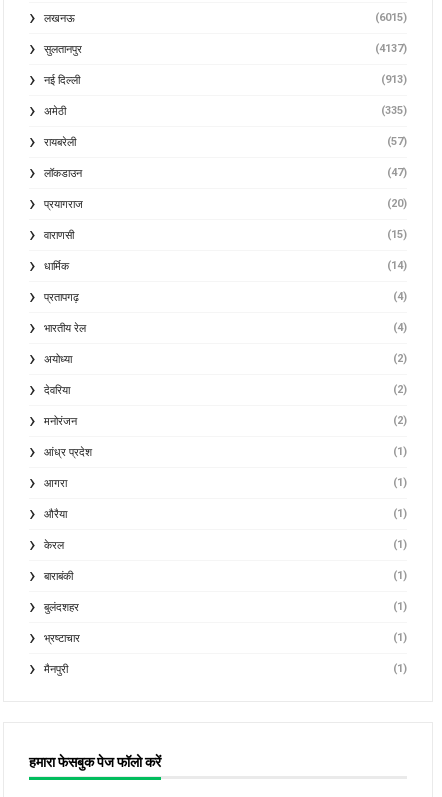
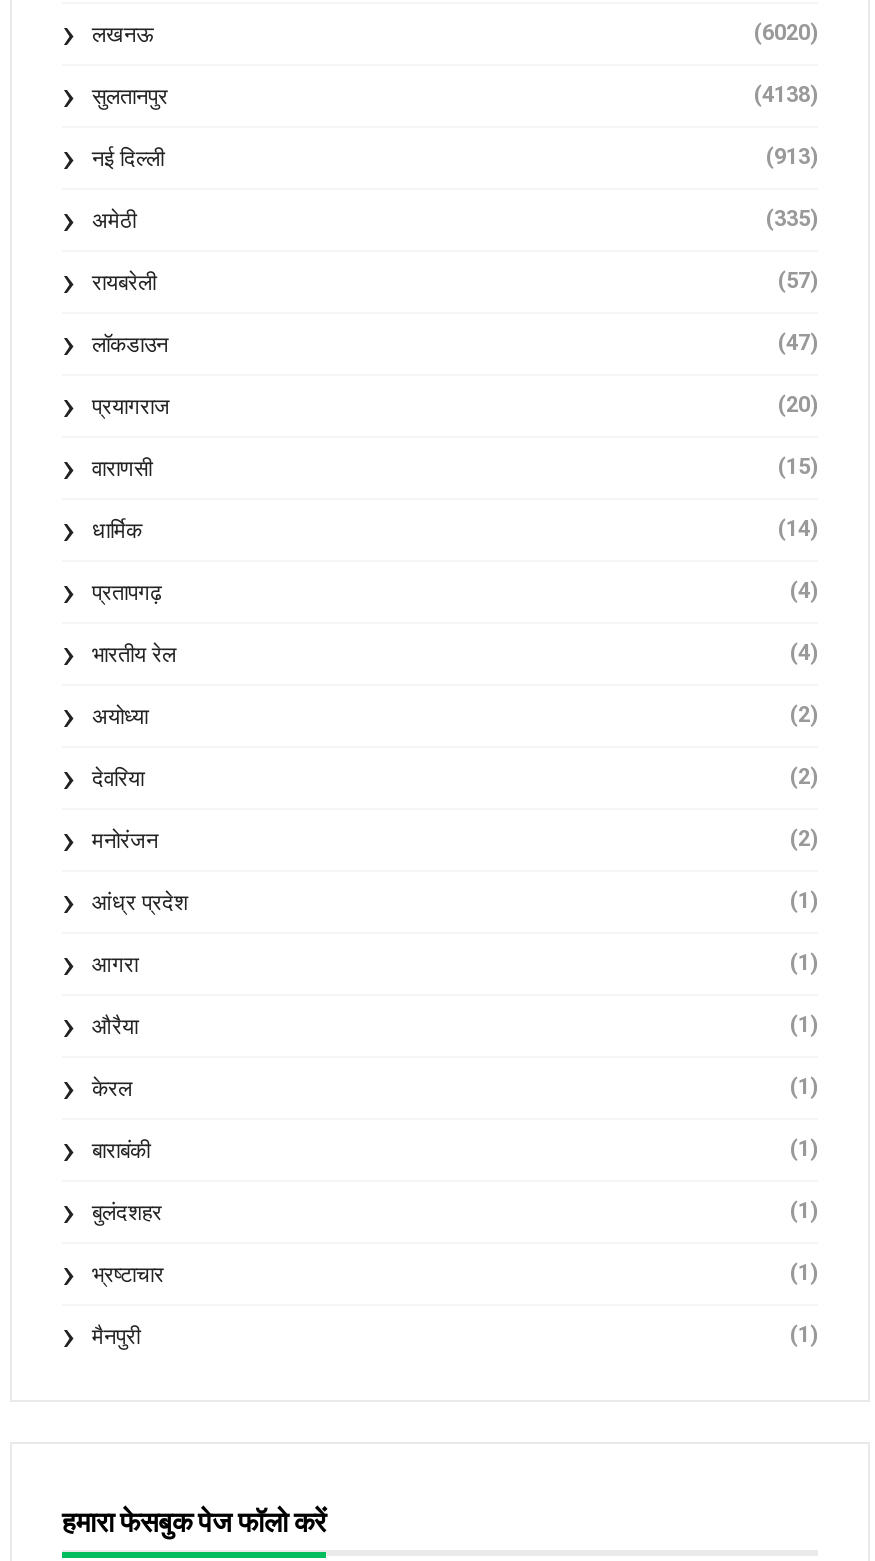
- (6015)
+ (6020)

- (4137)
+ (4138)
